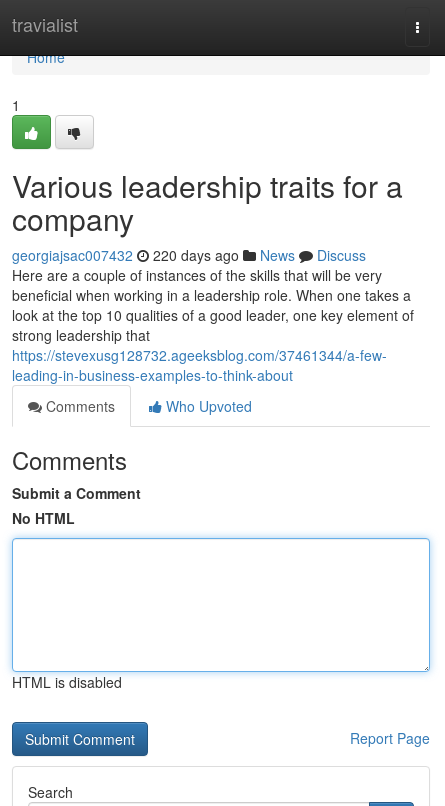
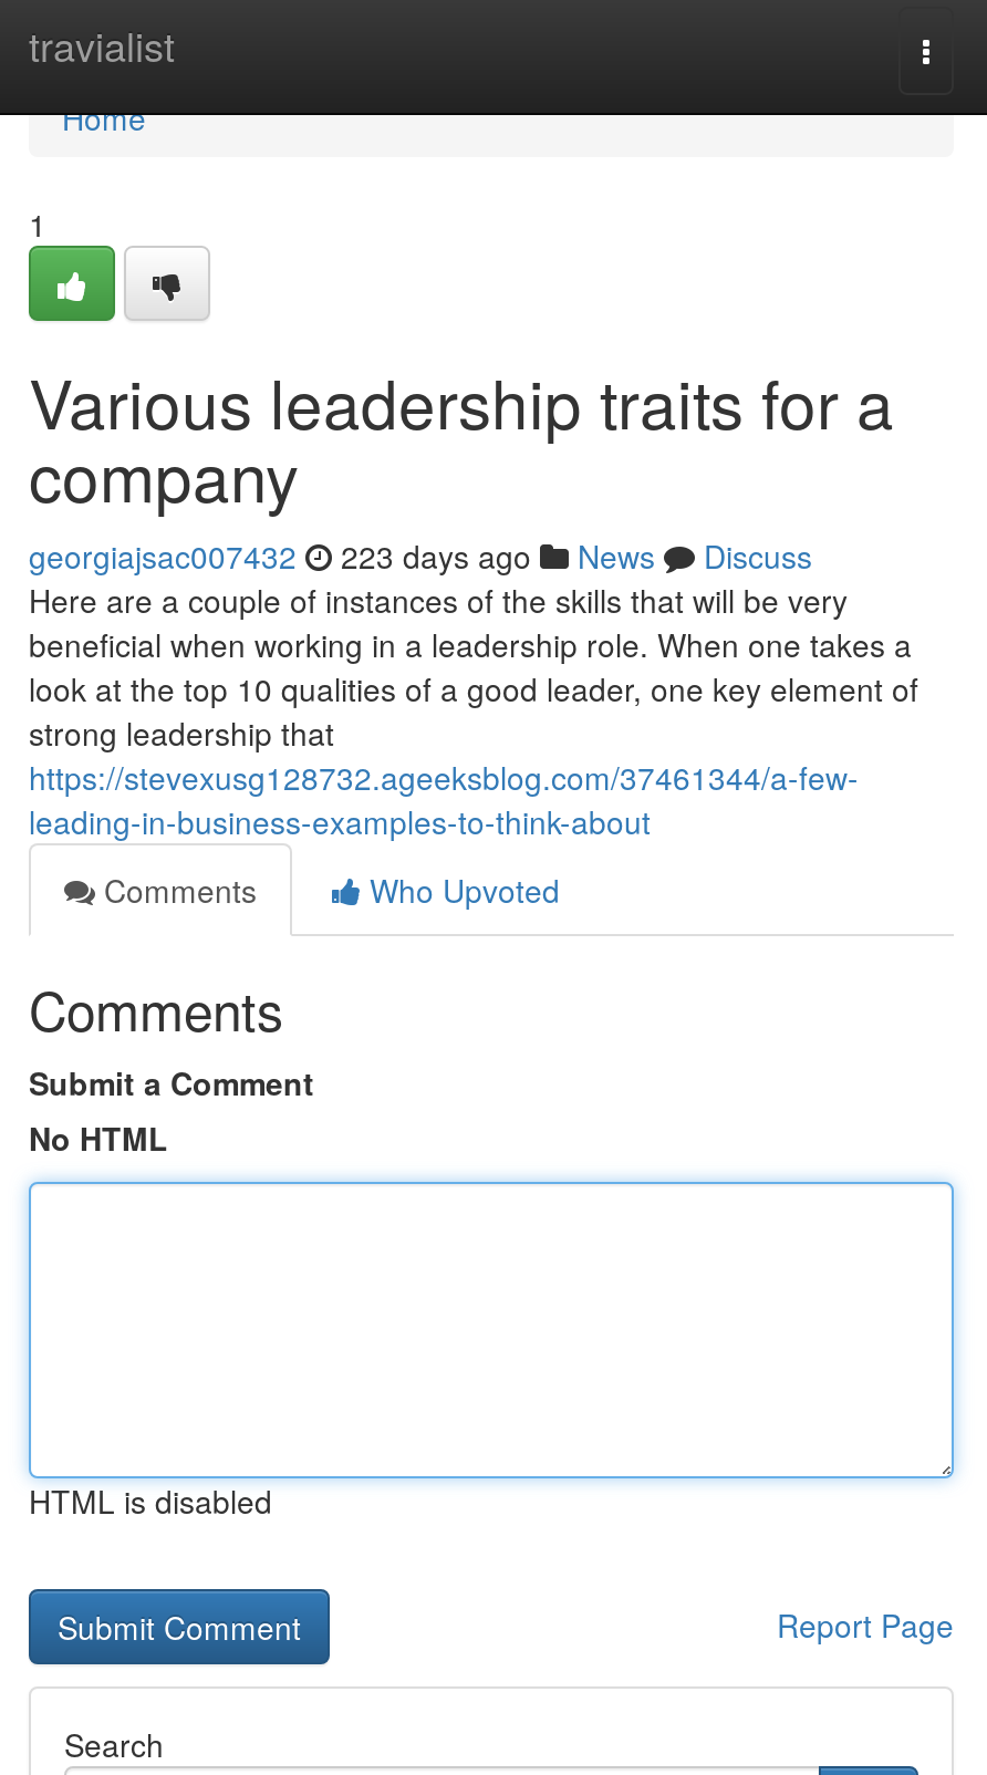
- georgiajsac007432 220 days ago News Discuss
+ georgiajsac007432 223 days ago News Discuss
